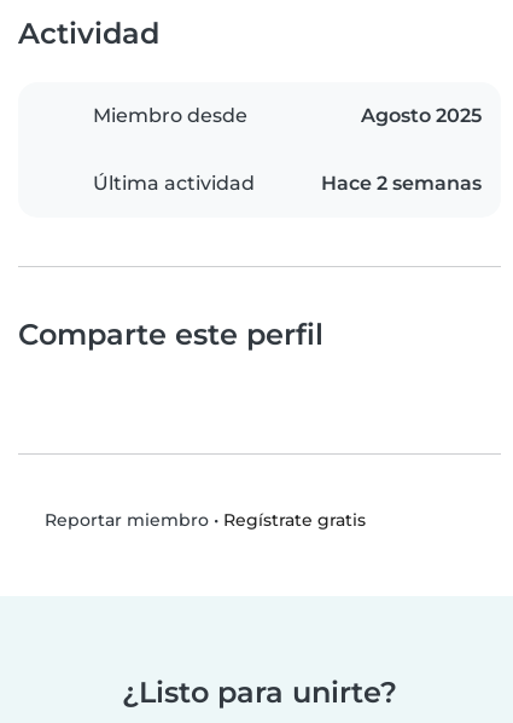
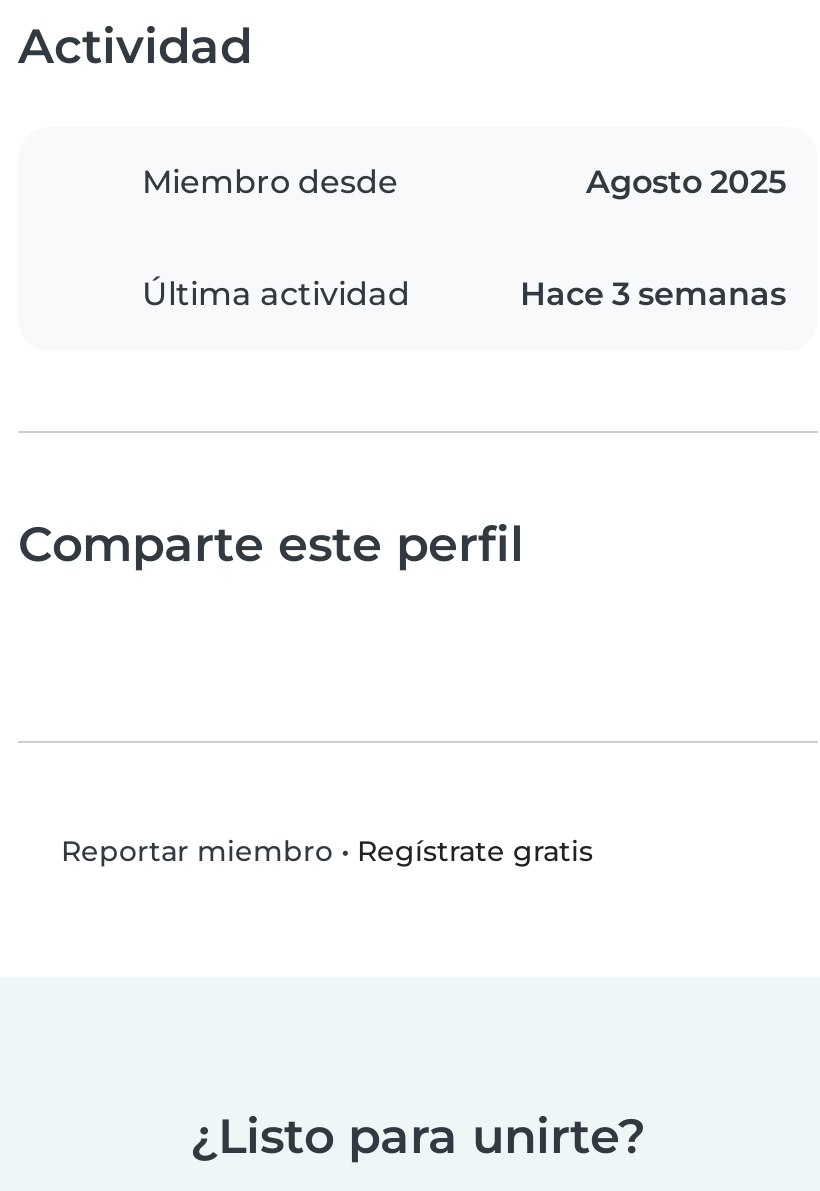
- Hace 2 semanas
+ Hace 3 semanas
